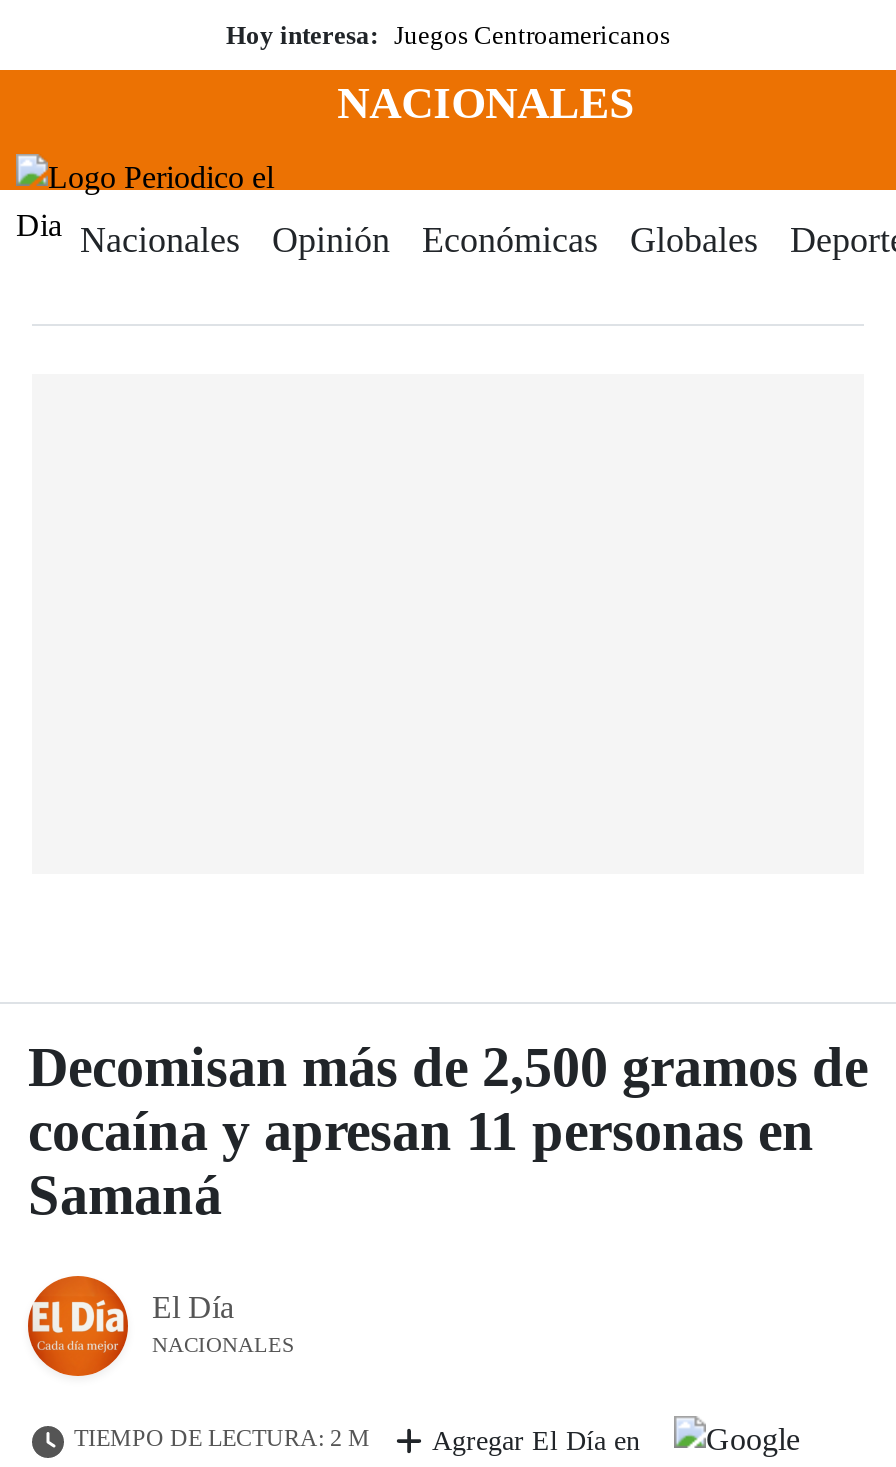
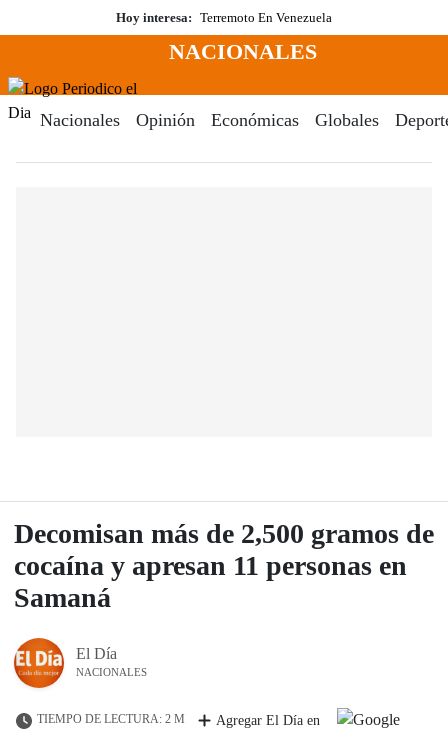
- Hoy interesa: Juegos Centroamericanos
+ Hoy interesa: Terremoto En Venezuela
